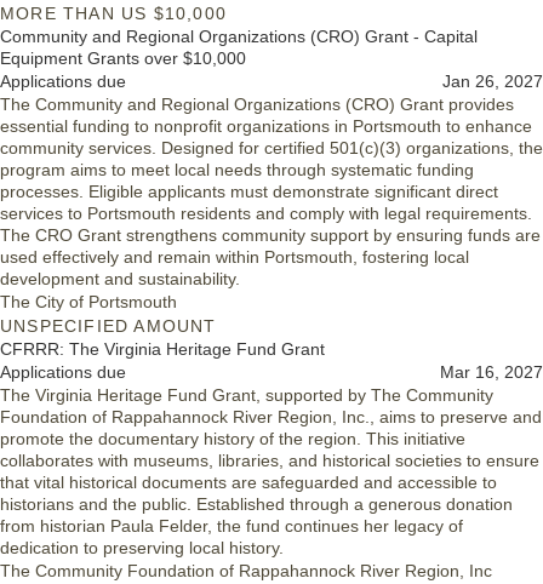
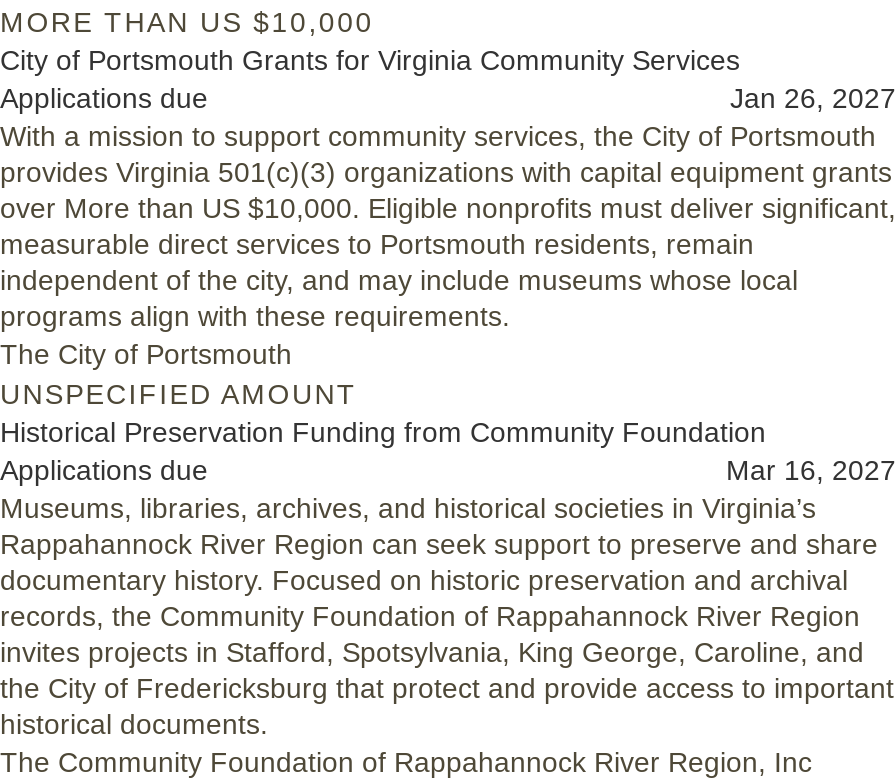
- Community and Regional Organizations (CRO) Grant - Capital
- Equipment Grants over $10,000
+ City of Portsmouth Grants for Virginia Community Services

- The Community and Regional Organizations (CRO) Grant provides
- essential funding to nonprofit organizations in Portsmouth to enhance
- community services. Designed for certified 501(c)(3) organizations, the
- program aims to meet local needs through systematic funding
- processes. Eligible applicants must demonstrate significant direct
- services to Portsmouth residents and comply with legal requirements.
- The CRO Grant strengthens community support by ensuring funds are
- used effectively and remain within Portsmouth, fostering local
- development and sustainability.
+ With a mission to support community services, the City of Portsmouth
+ provides Virginia 501(c)(3) organizations with capital equipment grants
+ over More than US $10,000. Eligible nonprofits must deliver significant,
+ measurable direct services to Portsmouth residents, remain
+ independent of the city, and may include museums whose local
+ programs align with these requirements.

- CFRRR: The Virginia Heritage Fund Grant
+ Historical Preservation Funding from Community Foundation

- The Virginia Heritage Fund Grant, supported by The Community
- Foundation of Rappahannock River Region, Inc., aims to preserve and
- promote the documentary history of the region. This initiative
- collaborates with museums, libraries, and historical societies to ensure
- that vital historical documents are safeguarded and accessible to
- historians and the public. Established through a generous donation
- from historian Paula Felder, the fund continues her legacy of
- dedication to preserving local history.
+ Museums, libraries, archives, and historical societies in Virginia’s
+ Rappahannock River Region can seek support to preserve and share
+ documentary history. Focused on historic preservation and archival
+ records, the Community Foundation of Rappahannock River Region
+ invites projects in Stafford, Spotsylvania, King George, Caroline, and
+ the City of Fredericksburg that protect and provide access to important
+ historical documents.
